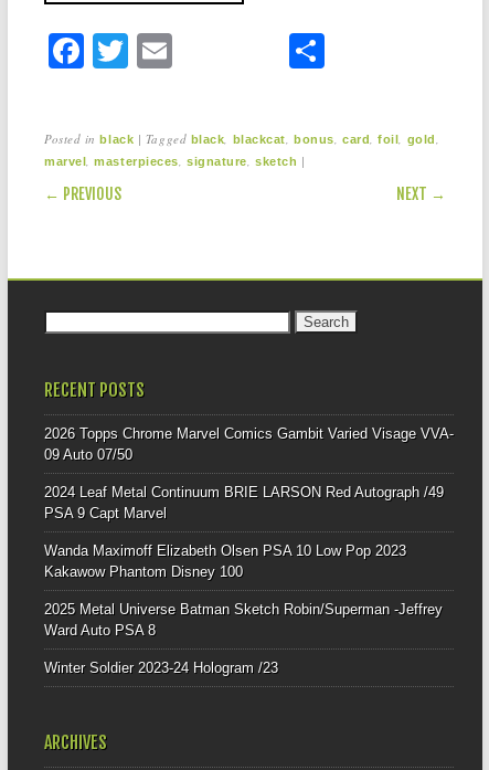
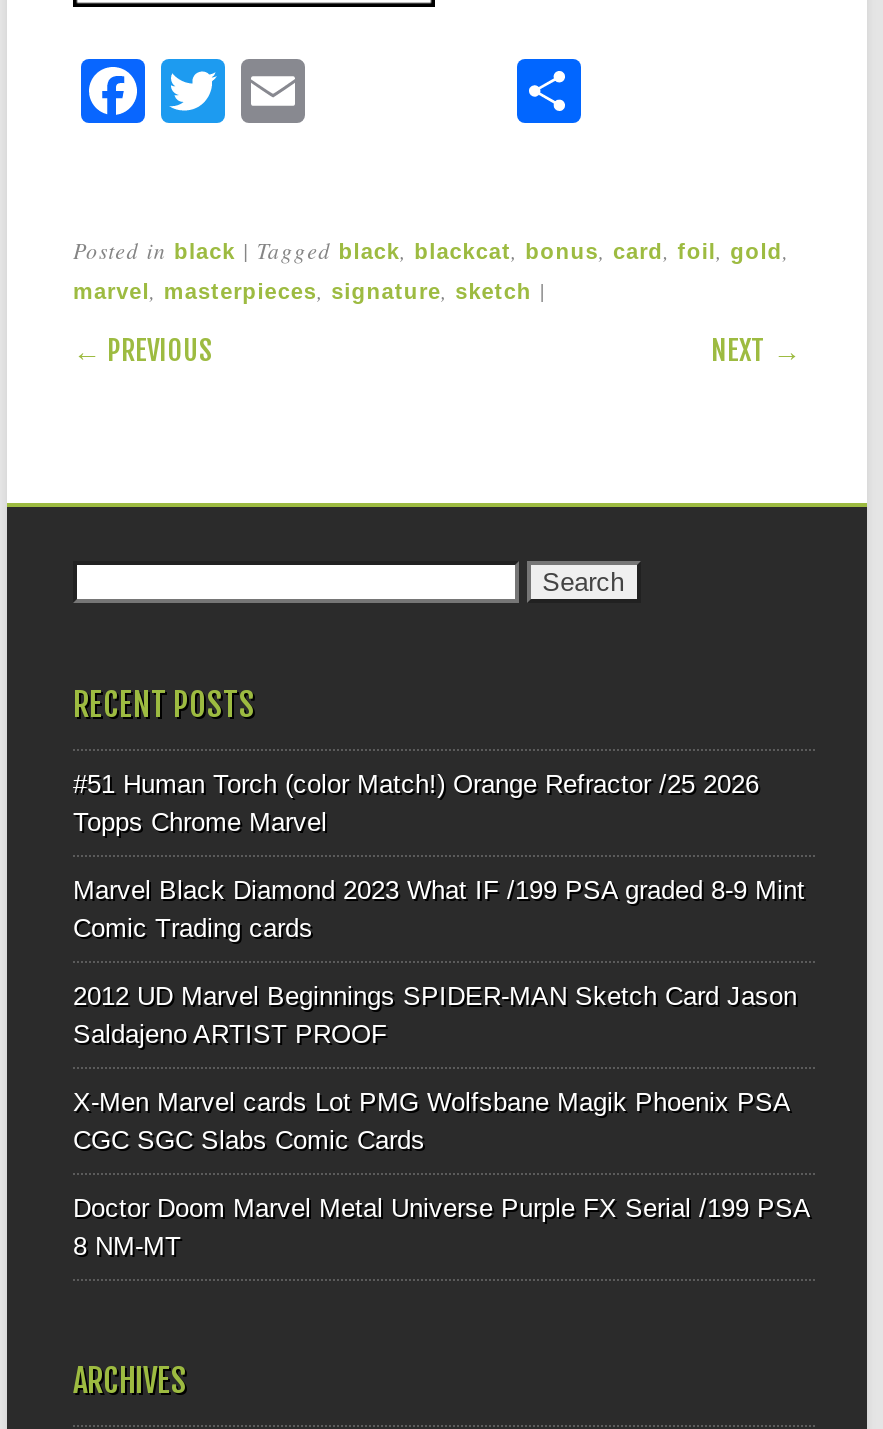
- 2026 Topps Chrome Marvel Comics Gambit Varied Visage VVA-
- 09 Auto 07/50
+ #51 Human Torch (color Match!) Orange Refractor /25 2026
+ Topps Chrome Marvel

- 2024 Leaf Metal Continuum BRIE LARSON Red Autograph /49
- PSA 9 Capt Marvel
+ Marvel Black Diamond 2023 What IF /199 PSA graded 8-9 Mint
+ Comic Trading cards

- Wanda Maximoff Elizabeth Olsen PSA 10 Low Pop 2023
- Kakawow Phantom Disney 100
+ 2012 UD Marvel Beginnings SPIDER-MAN Sketch Card Jason
+ Saldajeno ARTIST PROOF

- 2025 Metal Universe Batman Sketch Robin/Superman -Jeffrey
- Ward Auto PSA 8
+ X-Men Marvel cards Lot PMG Wolfsbane Magik Phoenix PSA
+ CGC SGC Slabs Comic Cards

- Winter Soldier 2023-24 Hologram /23
+ Doctor Doom Marvel Metal Universe Purple FX Serial /199 PSA
+ 8 NM-MT
